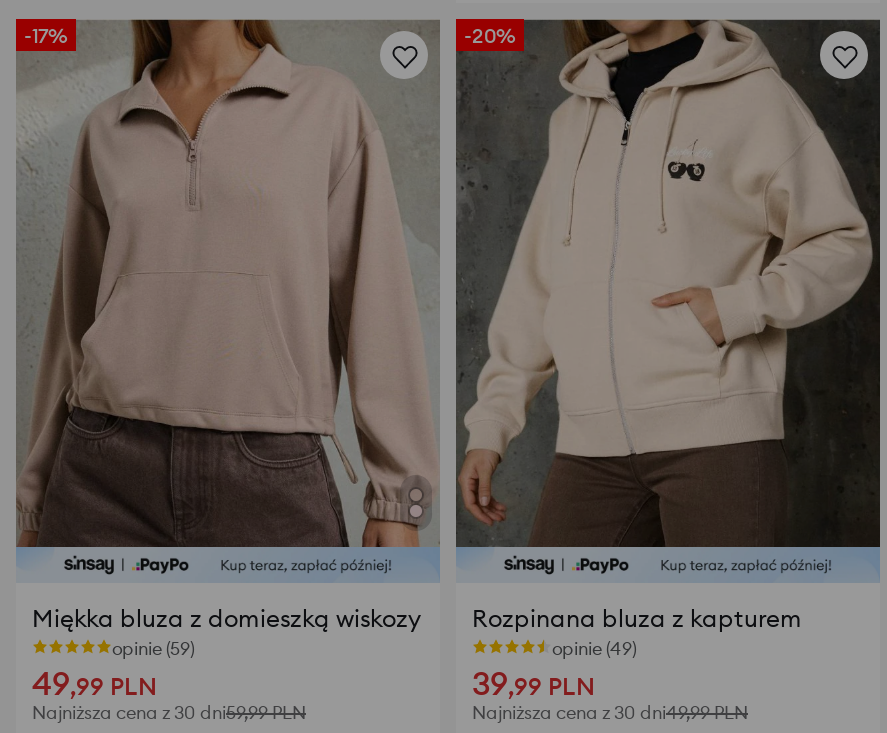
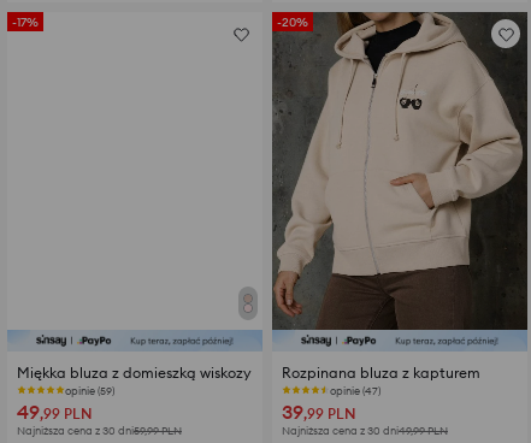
- [image]

- opinie (49)
+ opinie (47)
